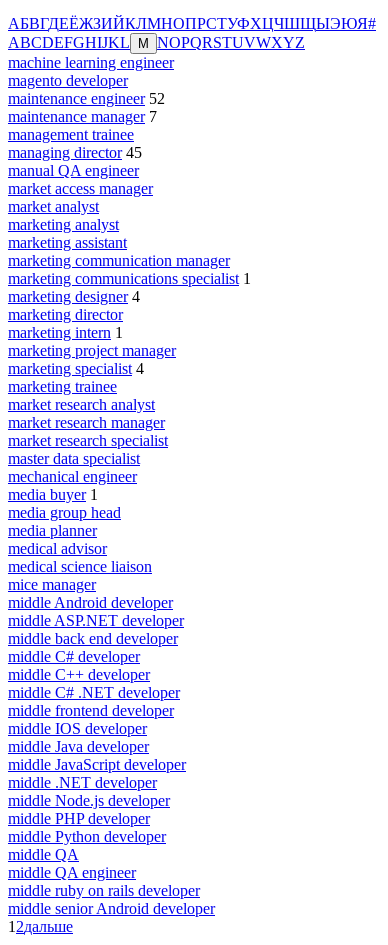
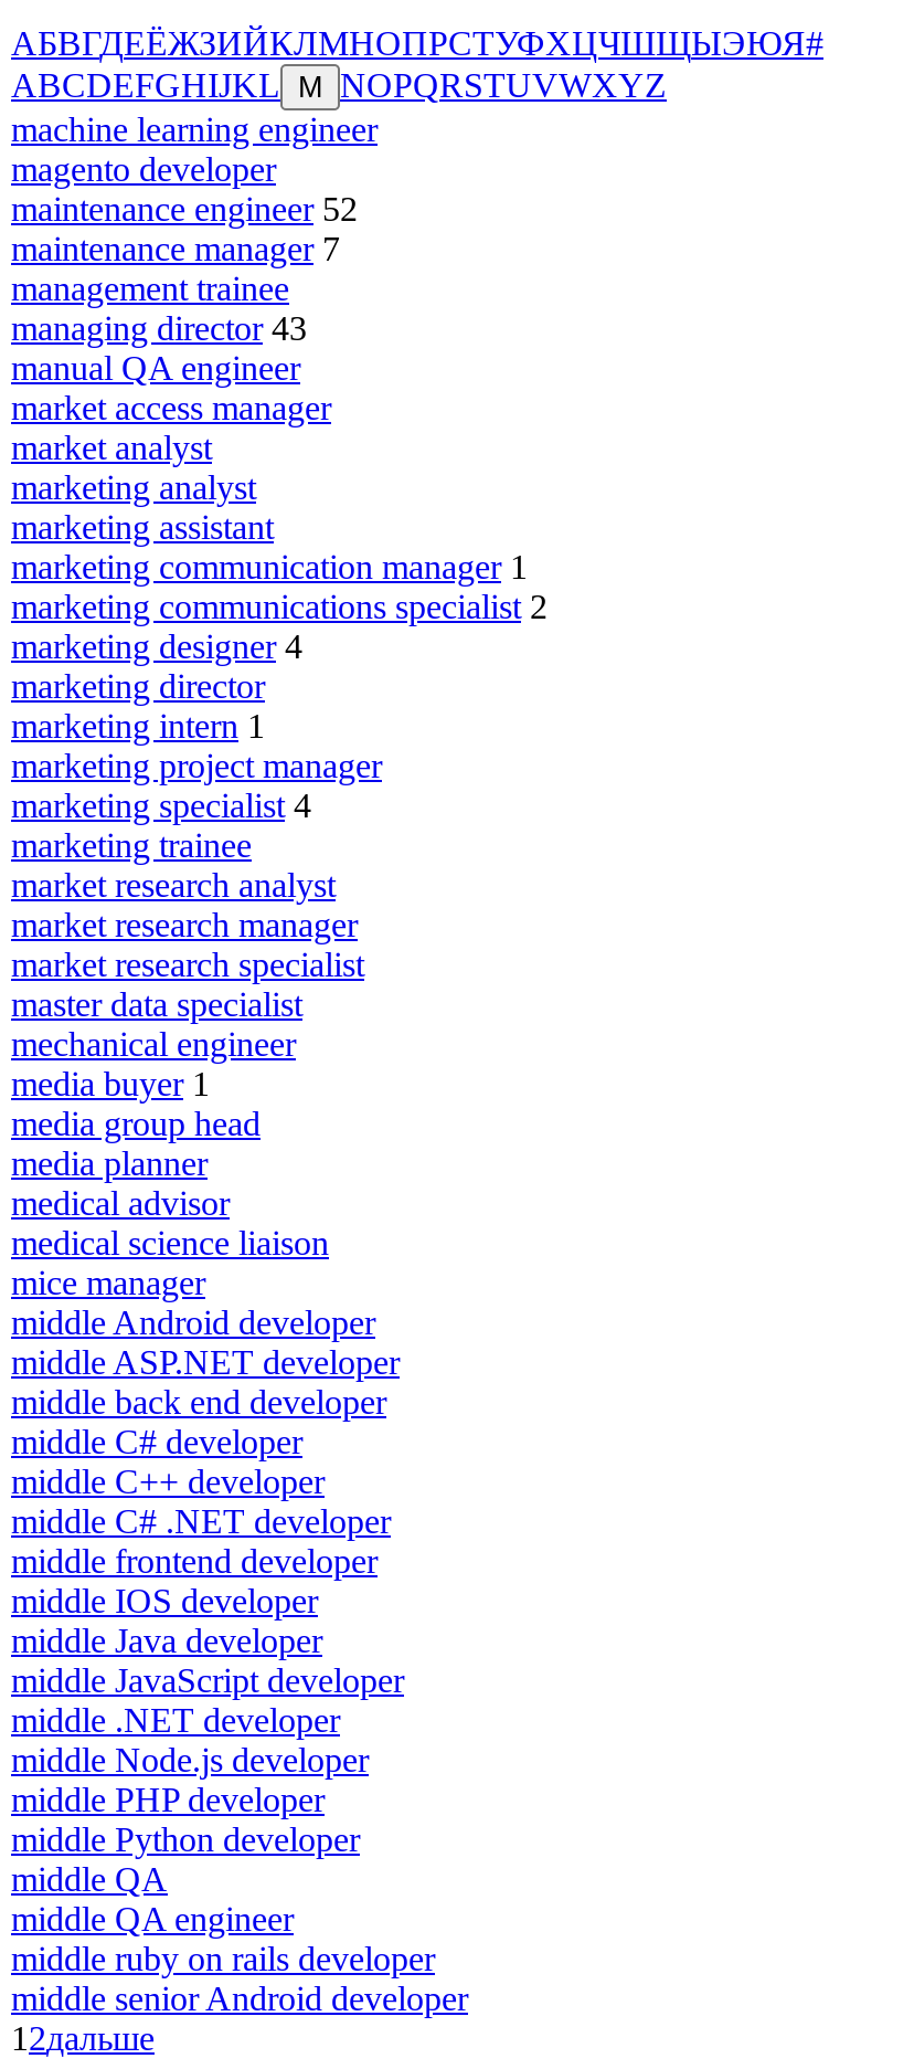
- managing director 45
+ managing director 43

- marketing communication manager
- marketing communications specialist 1
+ marketing communication manager 1
+ marketing communications specialist 2
